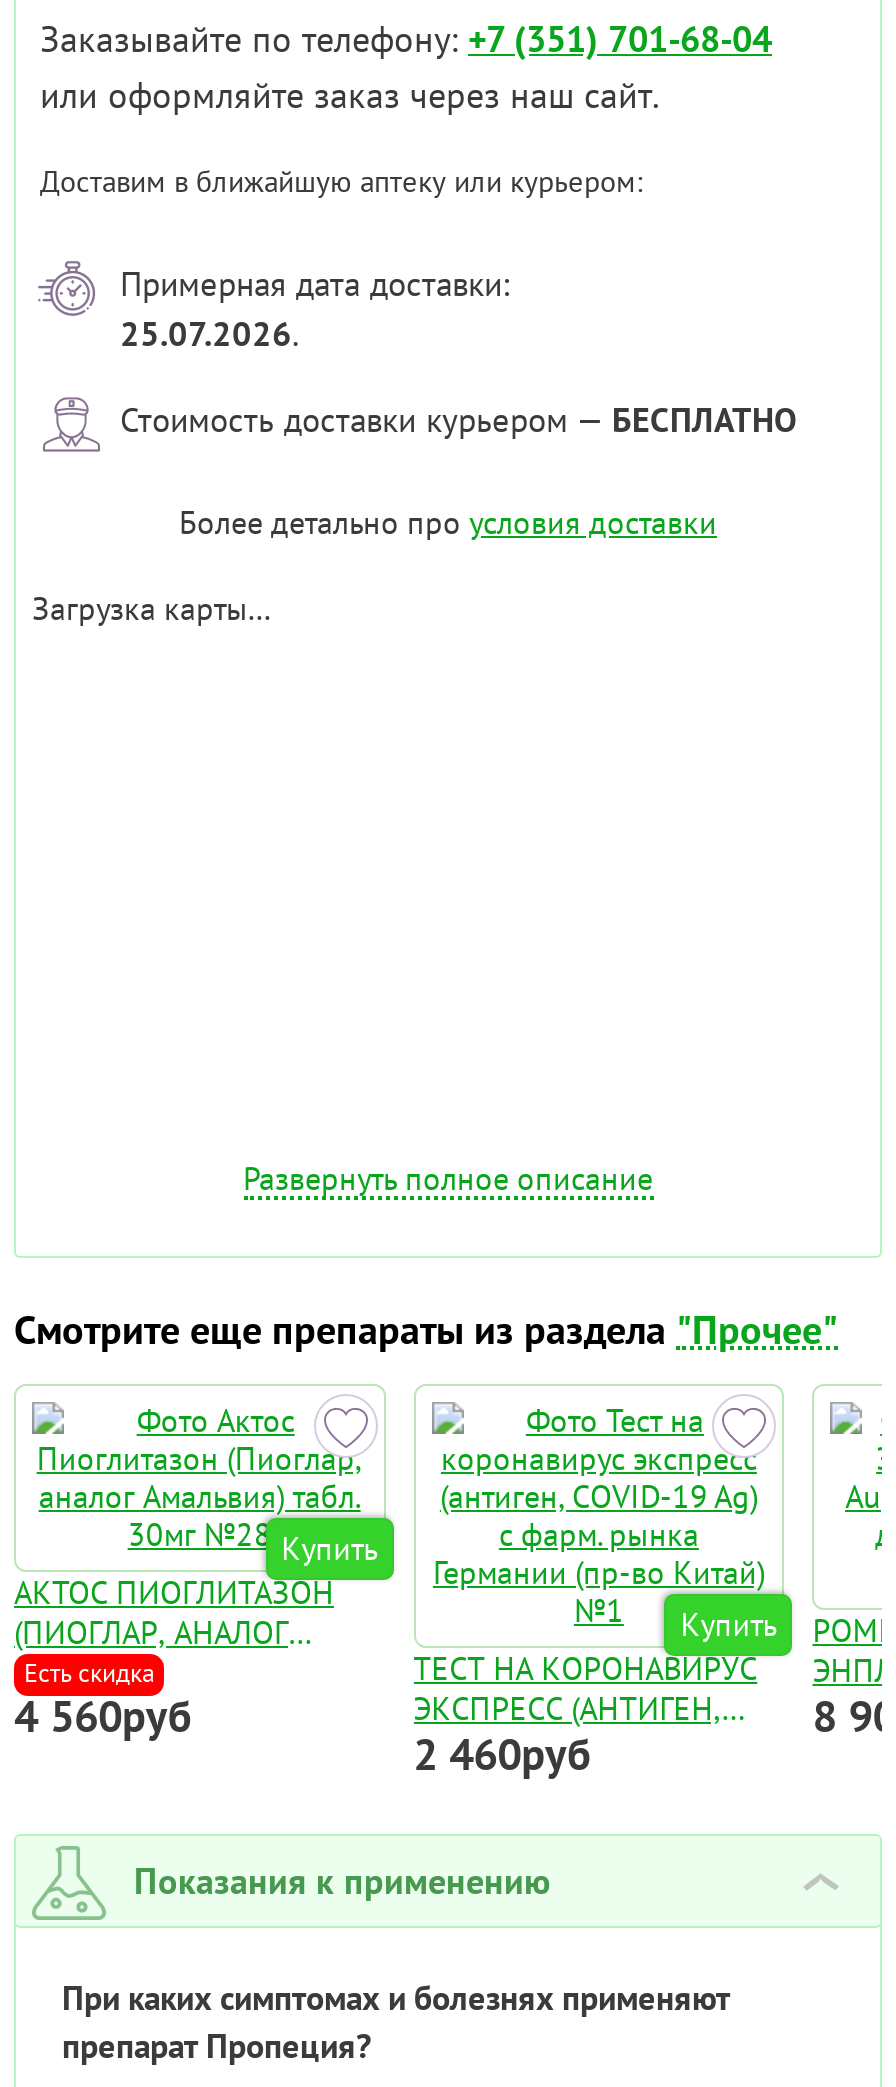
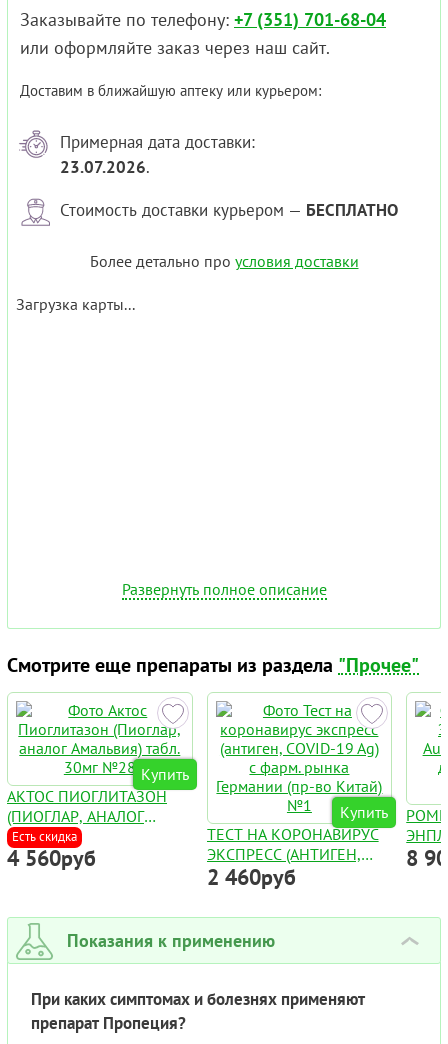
- 25.07.2026.
+ 23.07.2026.
